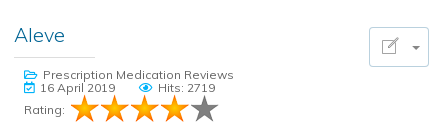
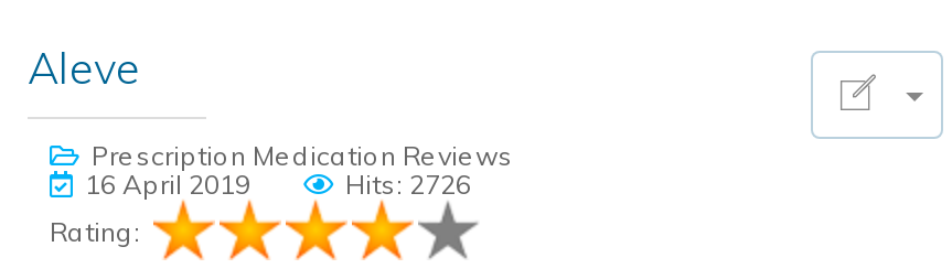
- Hits: 2719
+ Hits: 2726
